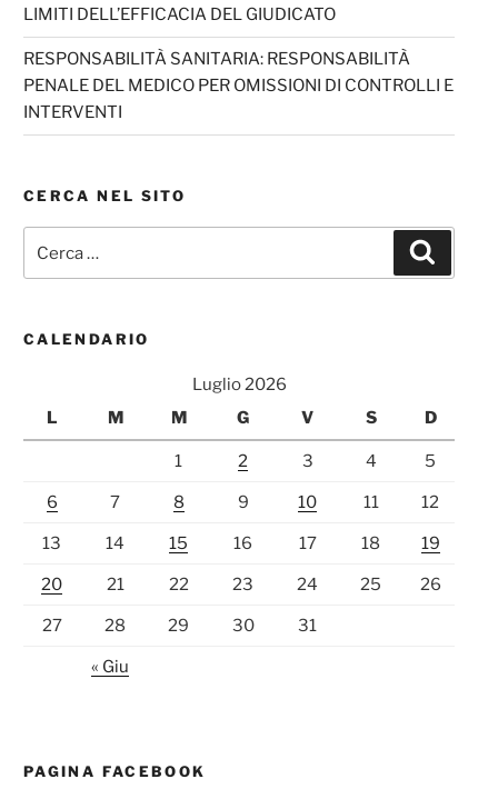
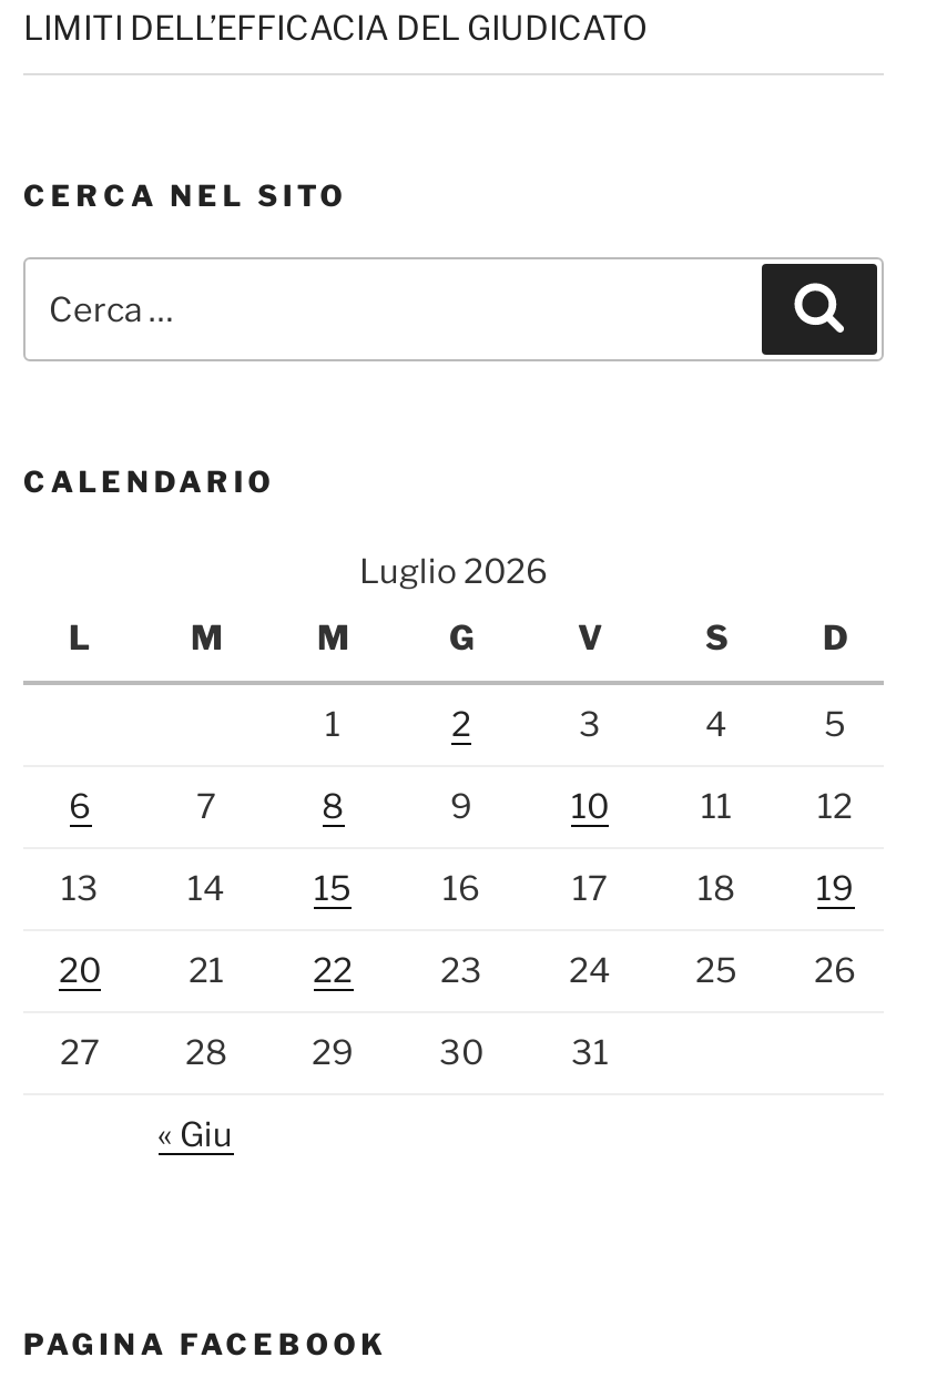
- RESPONSABILITÀ SANITARIA: RESPONSABILITÀ
- PENALE DEL MEDICO PER OMISSIONI DI CONTROLLI E
- INTERVENTI
